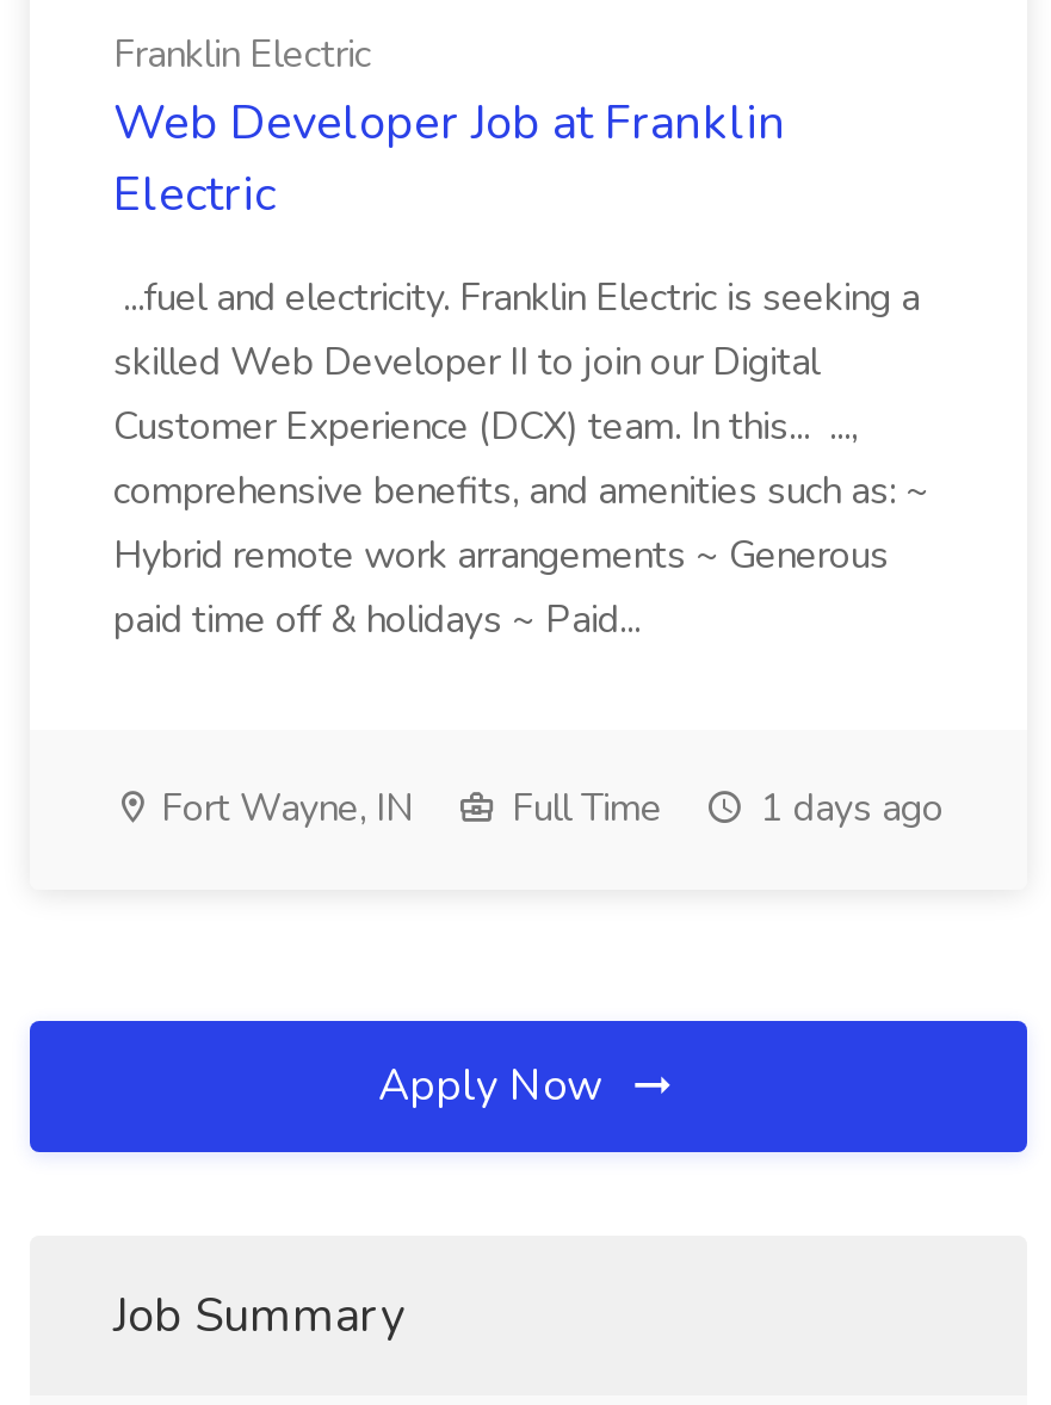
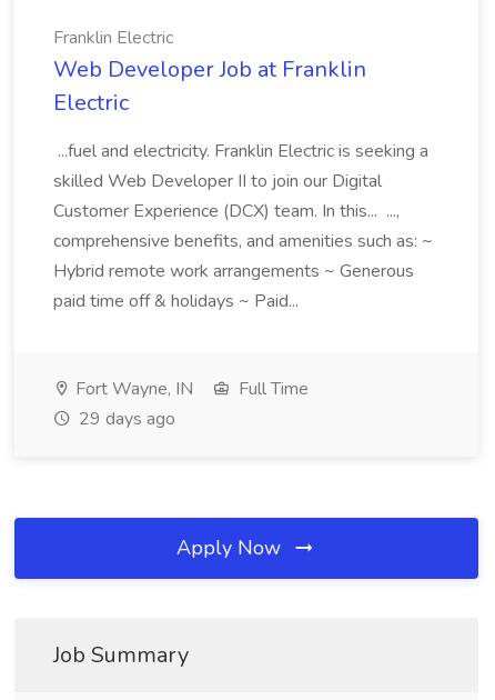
- 1 days ago
+ 29 days ago
